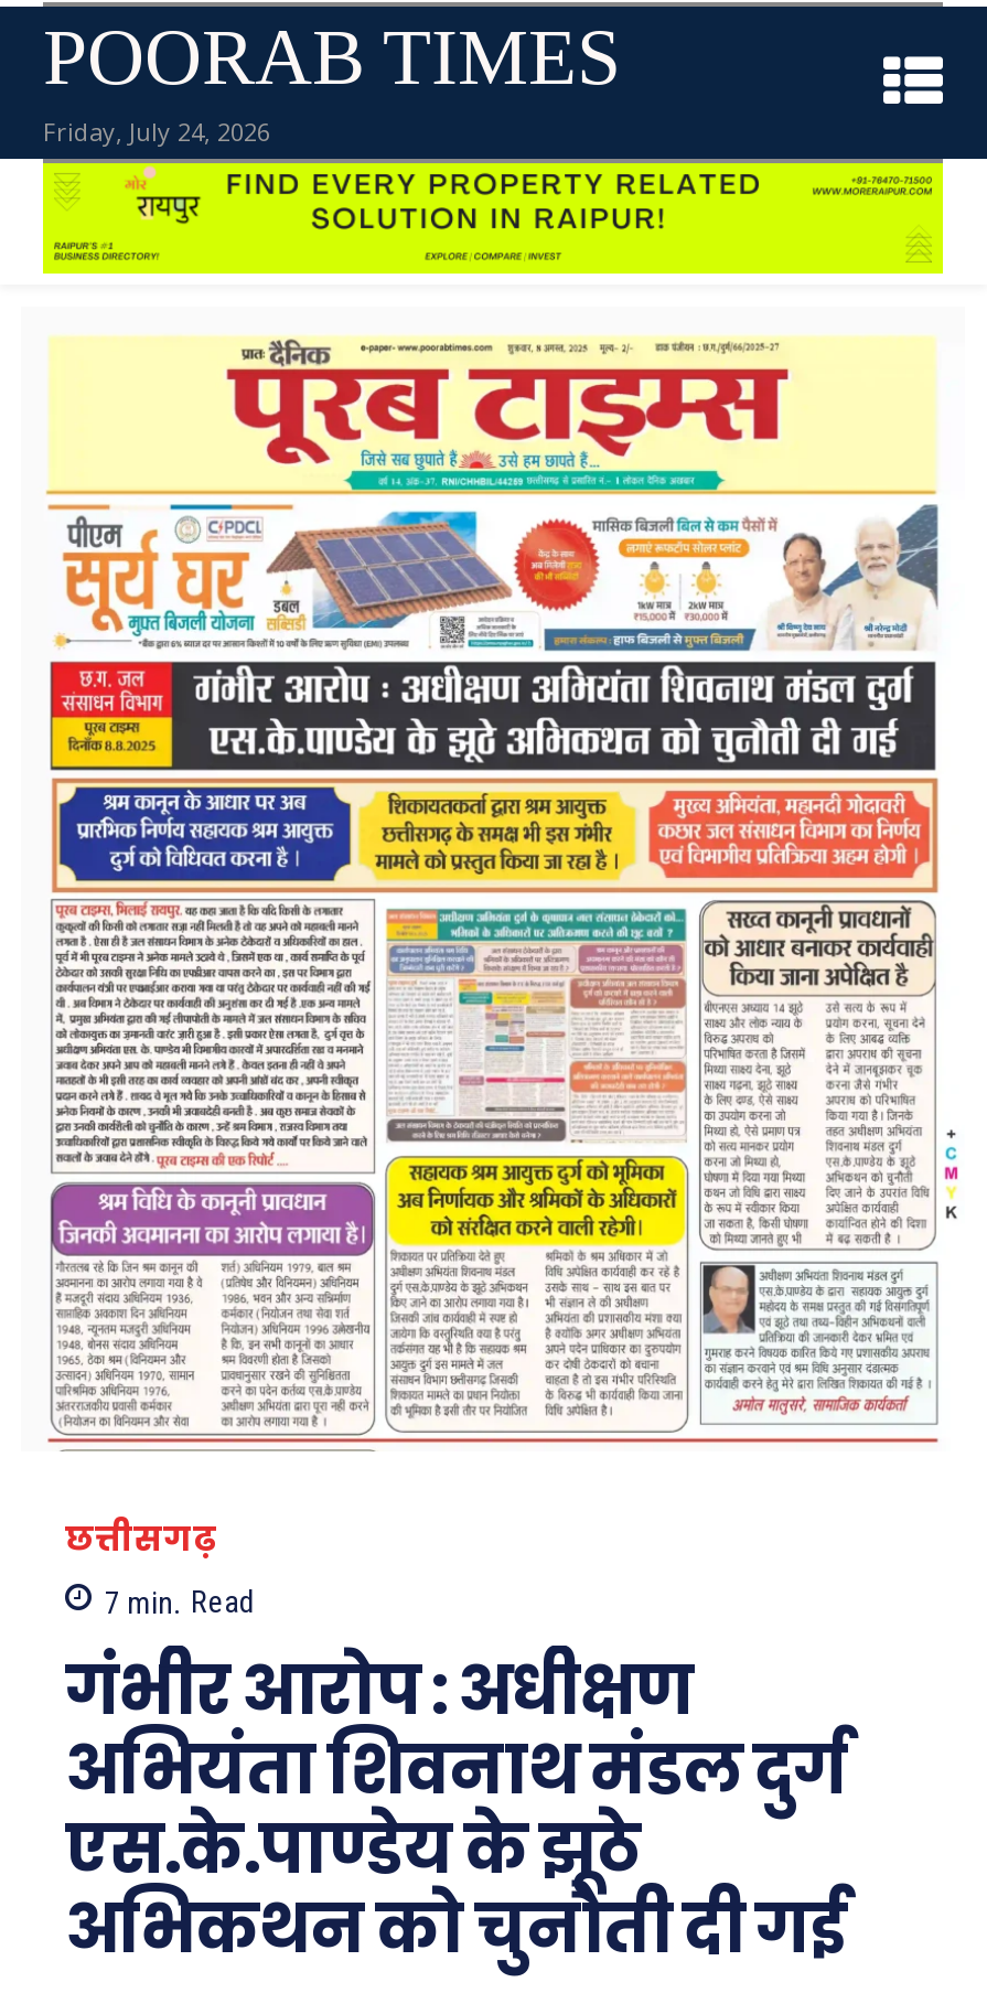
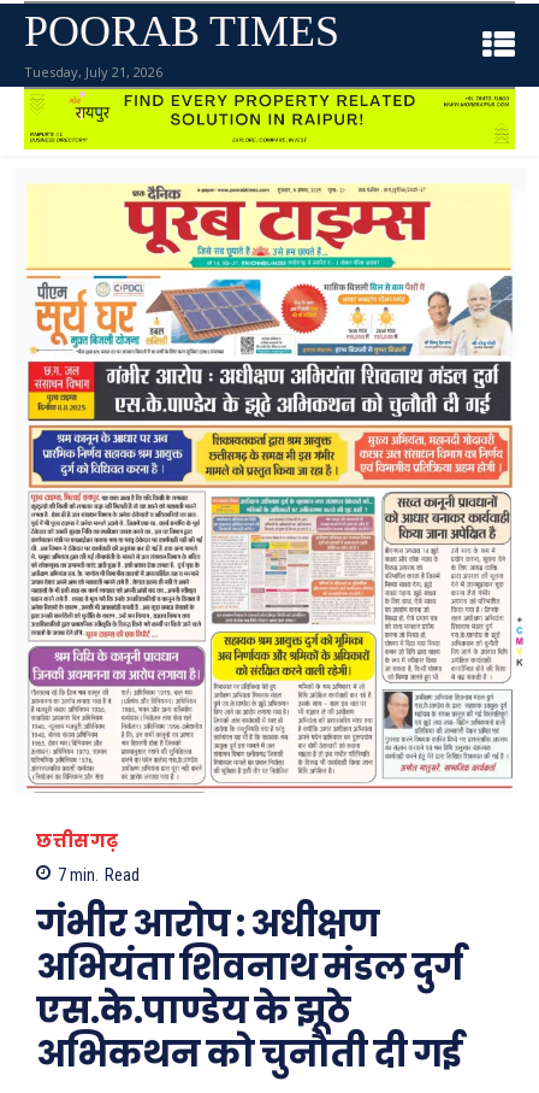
- Friday, July 24, 2026
+ Tuesday, July 21, 2026
